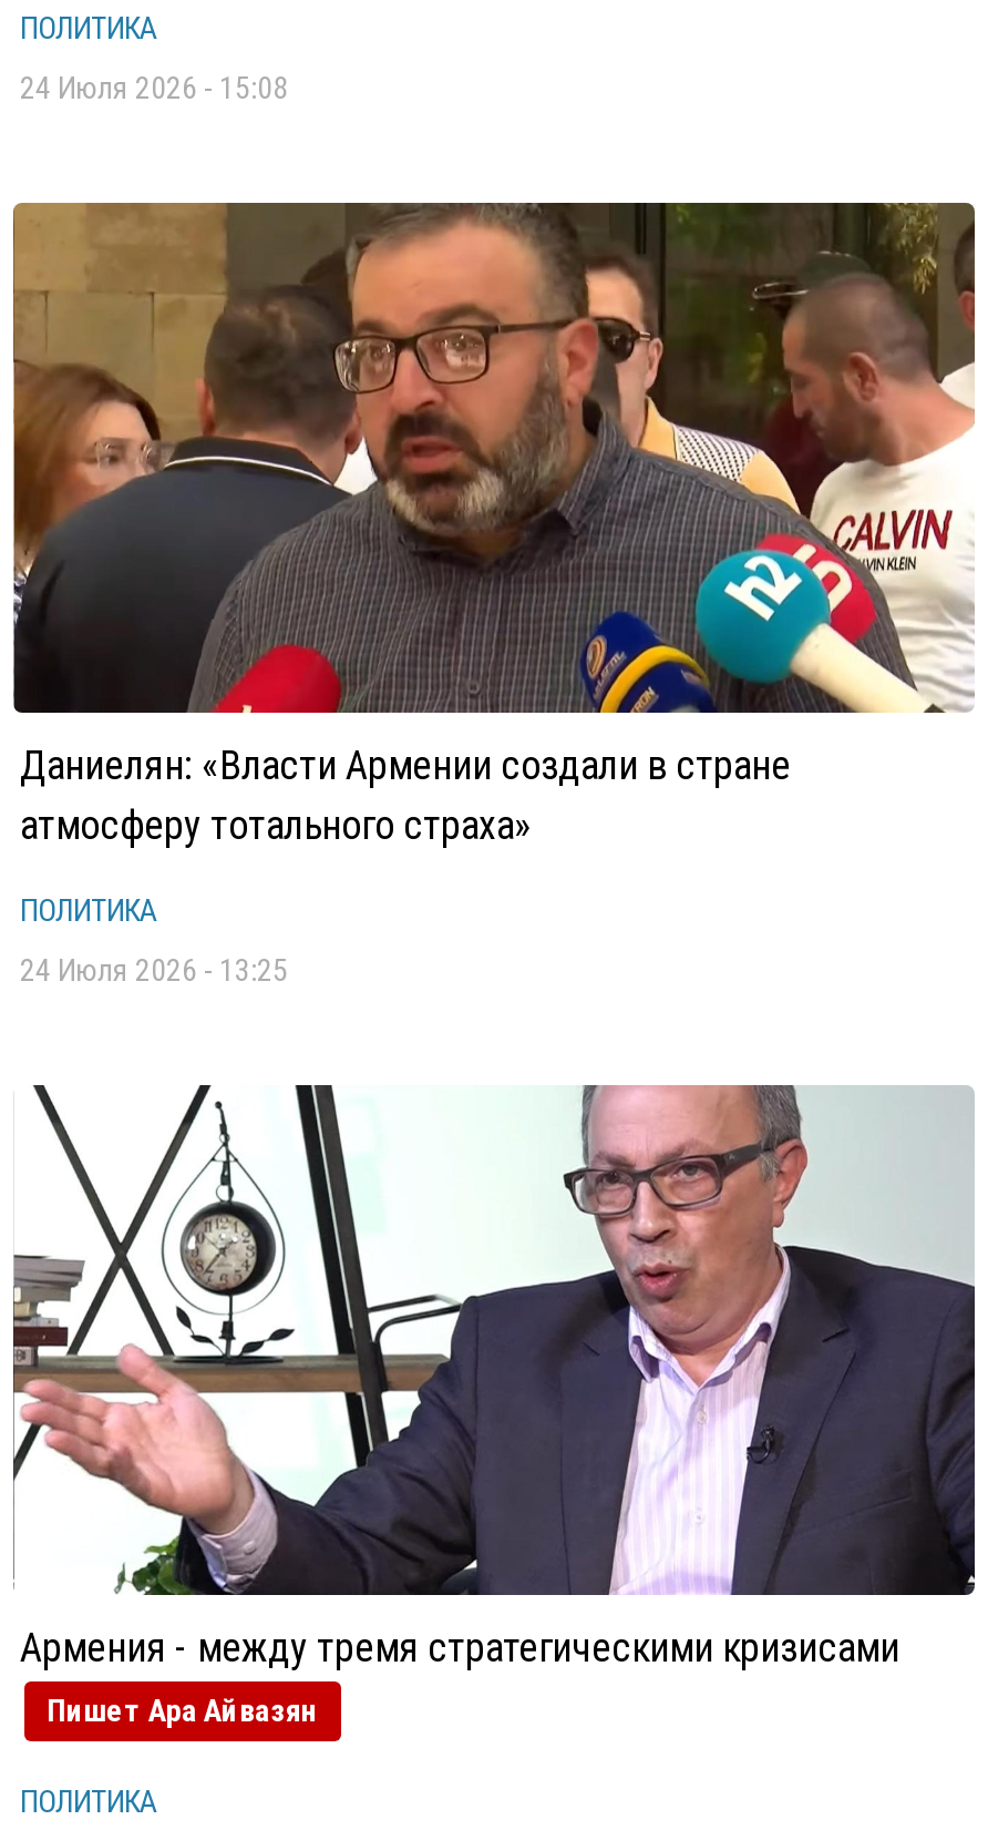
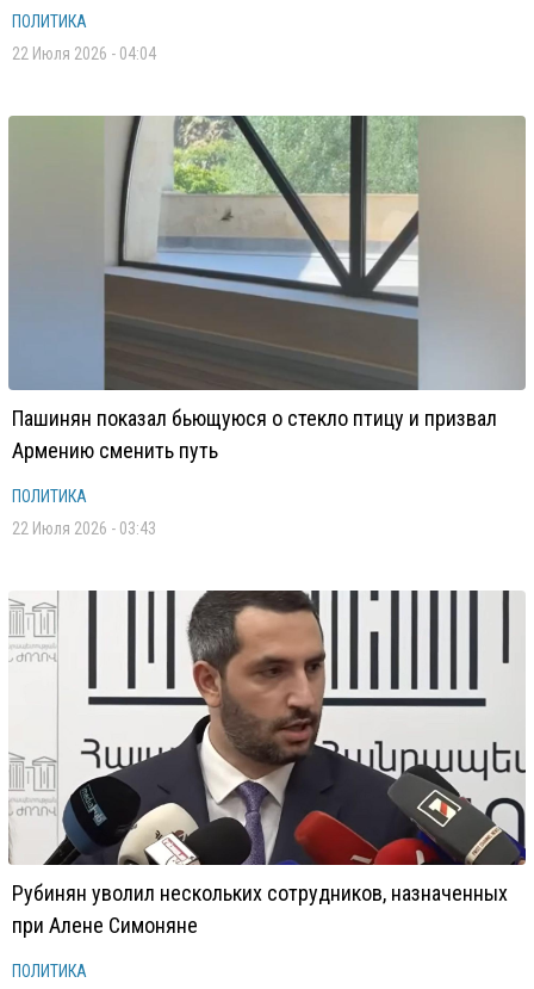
- 24 Июля 2026 - 15:08
+ 22 Июля 2026 - 04:04

- [image]
- Даниелян: «Власти Армении создали в стране
- атмосферу тотального страха»
+ [image]
+ Пашинян показал бьющуюся о стекло птицу и призвал
+ Армению сменить путь

- 24 Июля 2026 - 13:25
+ 22 Июля 2026 - 03:43

- [image]
- Армения - между тремя стратегическими кризисами
- Пишет Ара Айвазян
+ [image]
+ Рубинян уволил нескольких сотрудников, назначенных
+ при Алене Симоняне
